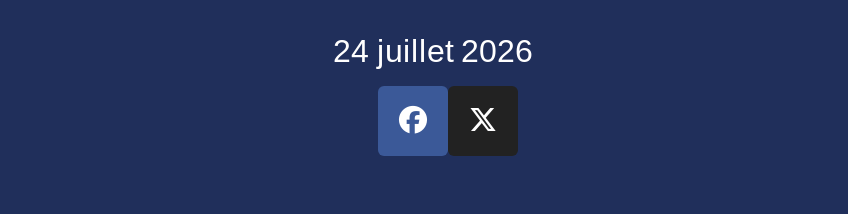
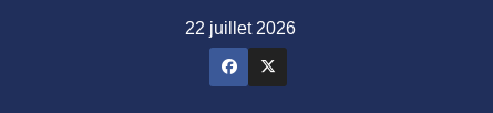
- 24 juillet 2026
+ 22 juillet 2026
